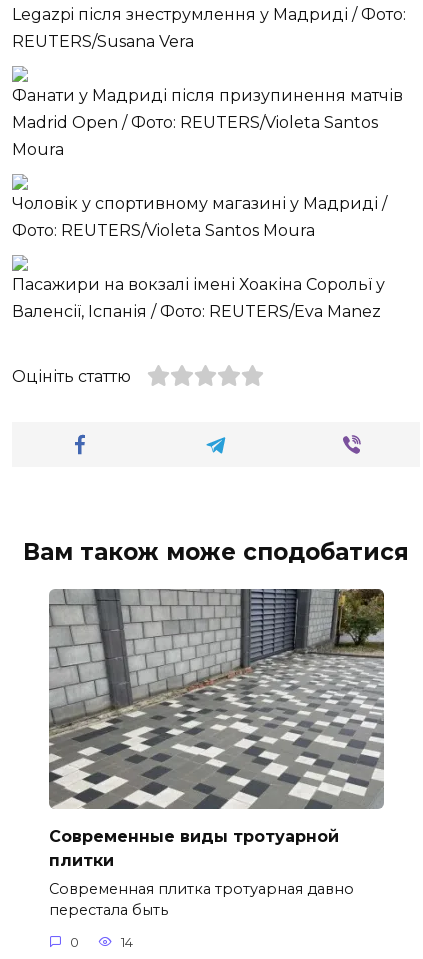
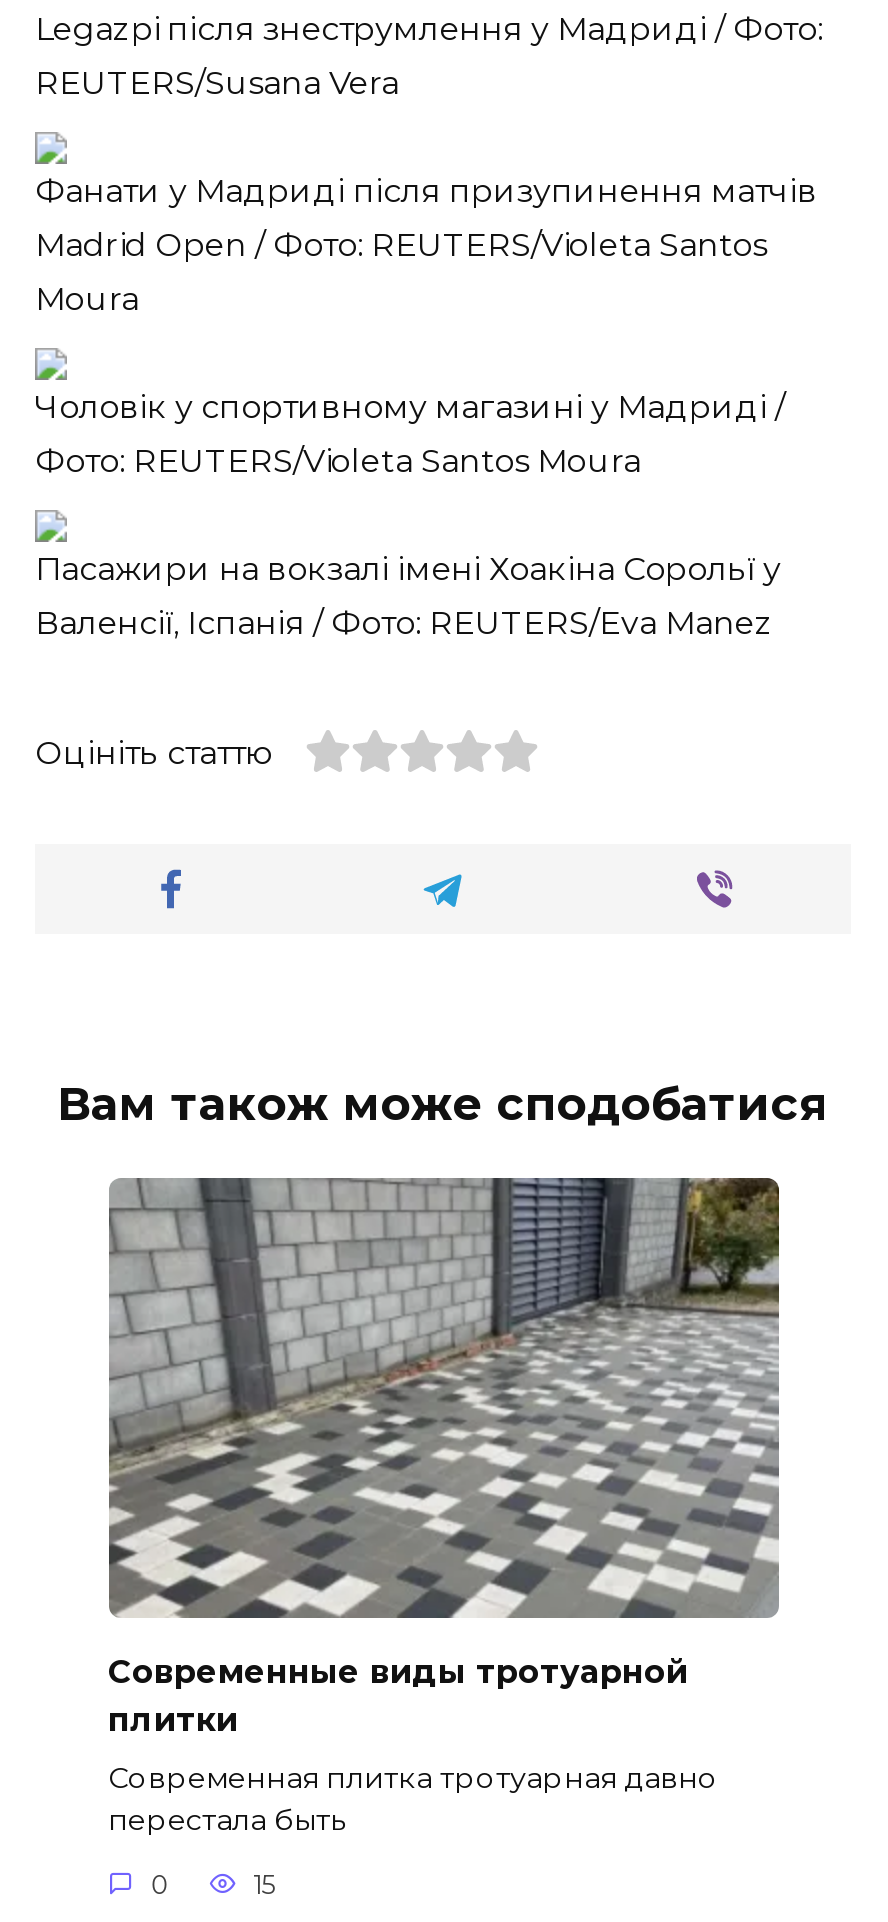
- 14
+ 15
